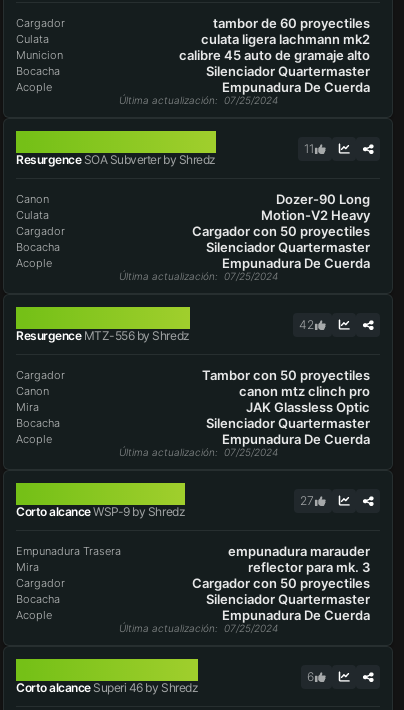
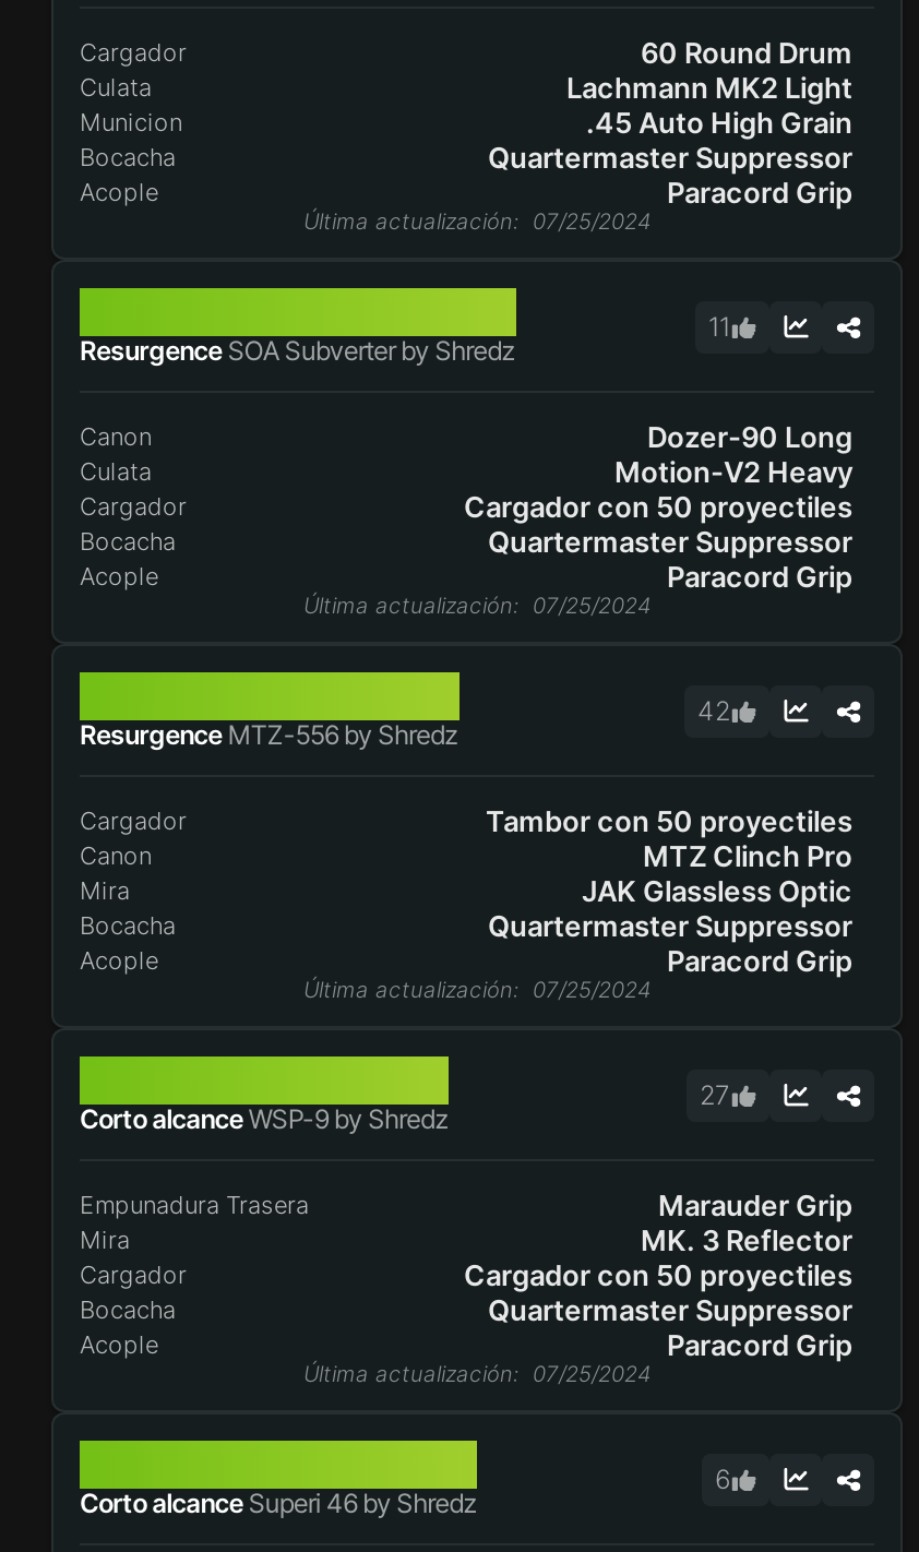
- tambor de 60 proyectiles
+ 60 Round Drum

- culata ligera lachmann mk2
+ Lachmann MK2 Light

- calibre 45 auto de gramaje alto
+ .45 Auto High Grain

- Silenciador Quartermaster
+ Quartermaster Suppressor

- Empunadura De Cuerda
+ Paracord Grip

- Silenciador Quartermaster
+ Quartermaster Suppressor

- Empunadura De Cuerda
+ Paracord Grip

- canon mtz clinch pro
+ MTZ Clinch Pro

- Silenciador Quartermaster
+ Quartermaster Suppressor

- Empunadura De Cuerda
+ Paracord Grip

- empunadura marauder
+ Marauder Grip

- reflector para mk. 3
+ MK. 3 Reflector

- Silenciador Quartermaster
+ Quartermaster Suppressor

- Empunadura De Cuerda
+ Paracord Grip
